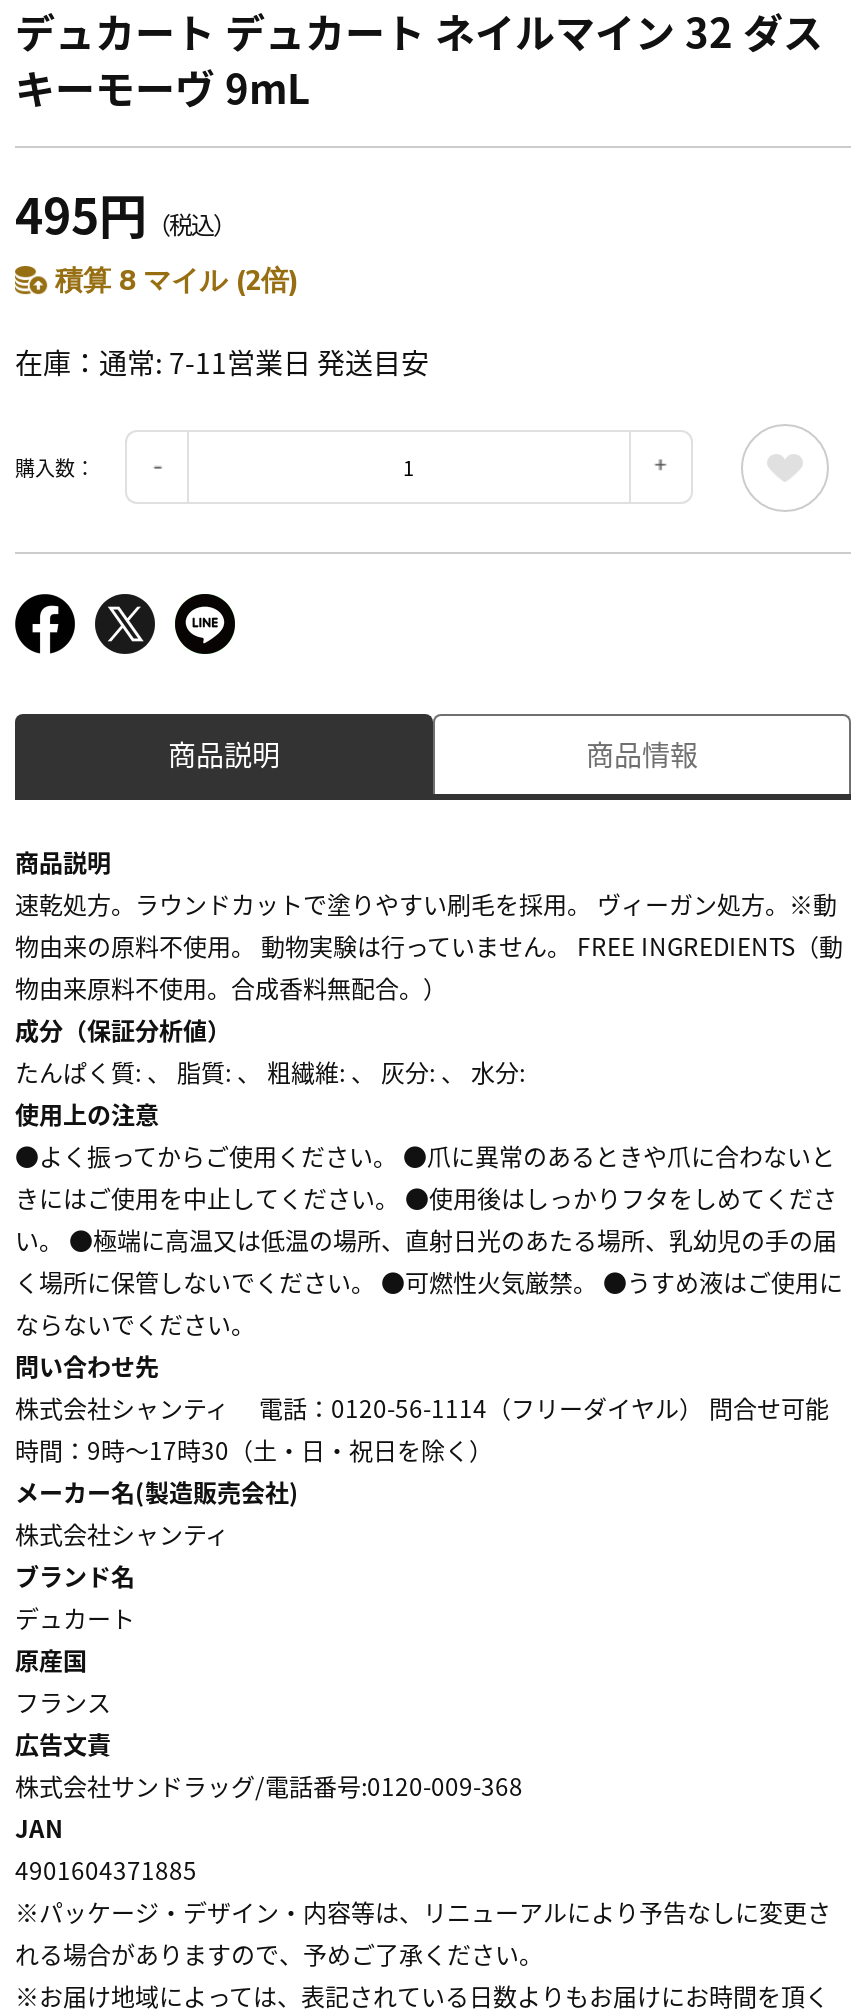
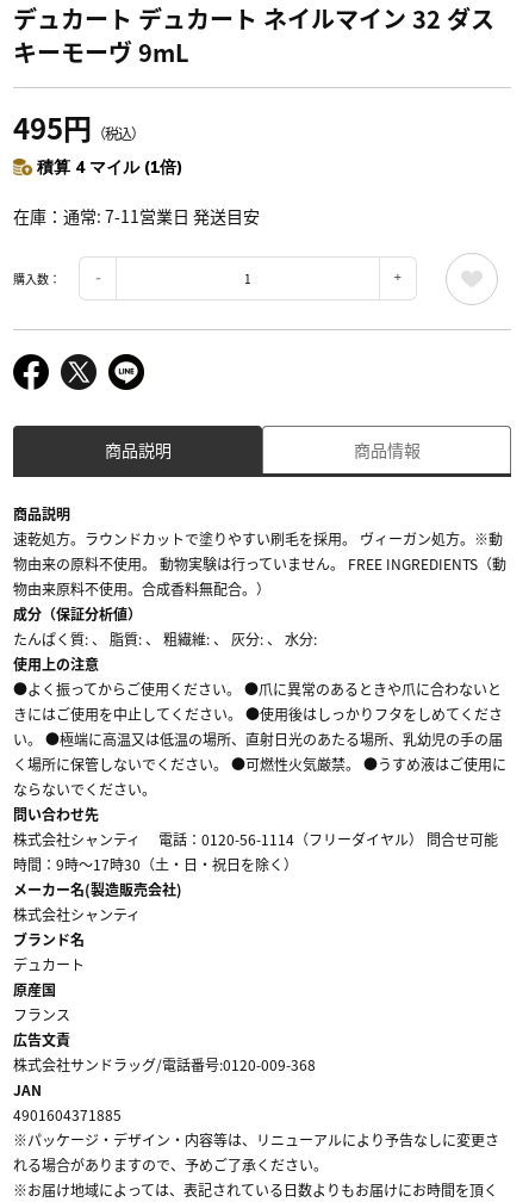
- 積算 8 マイル (2倍)
+ 積算 4 マイル (1倍)
